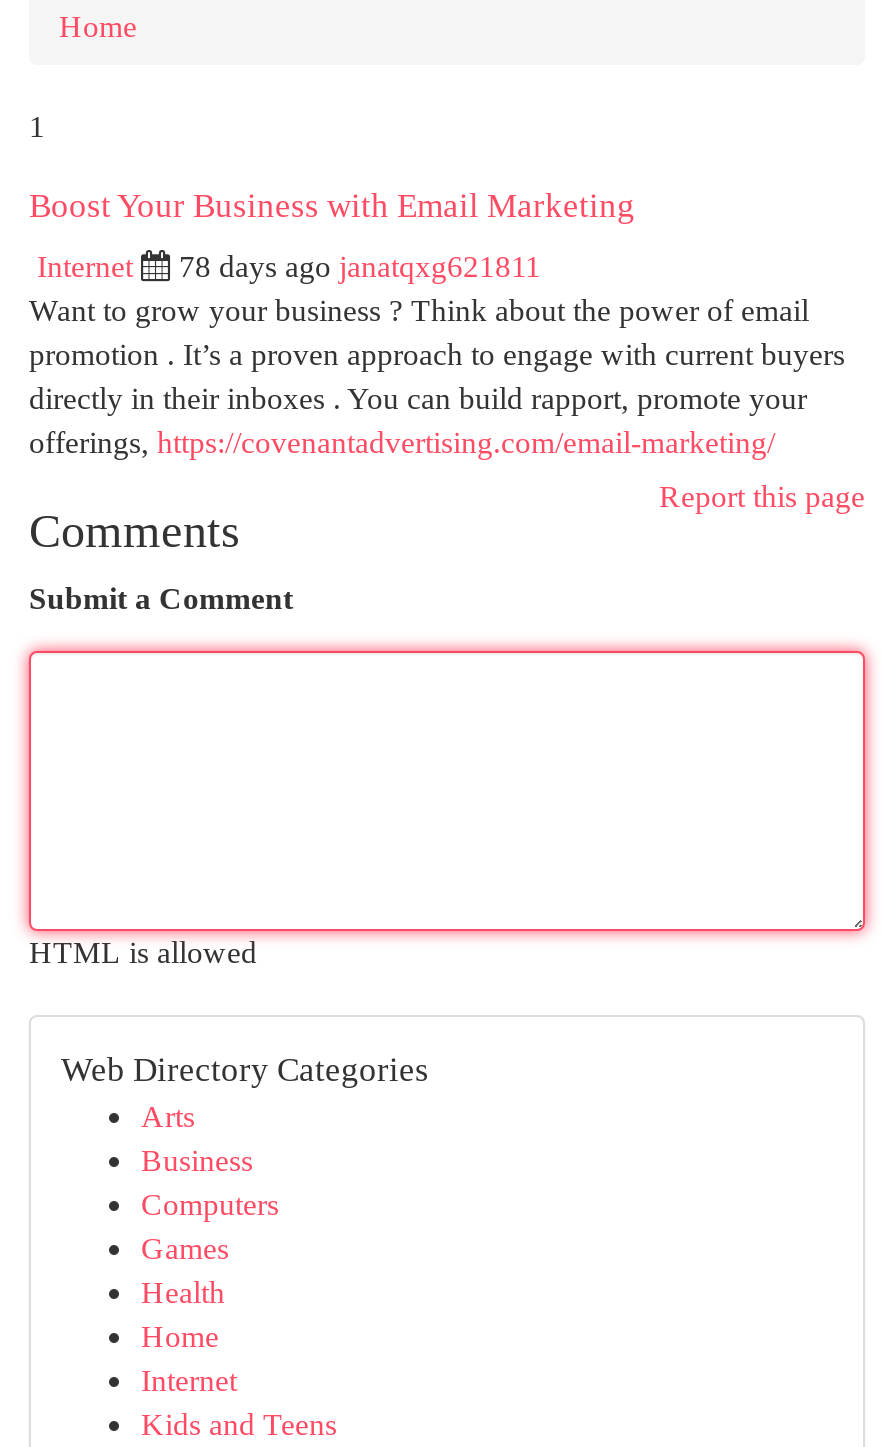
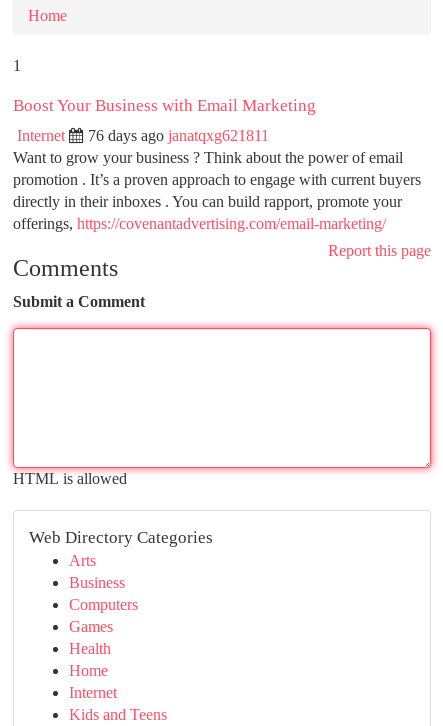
- 78 days ago janatqxg621811
+ 76 days ago janatqxg621811
